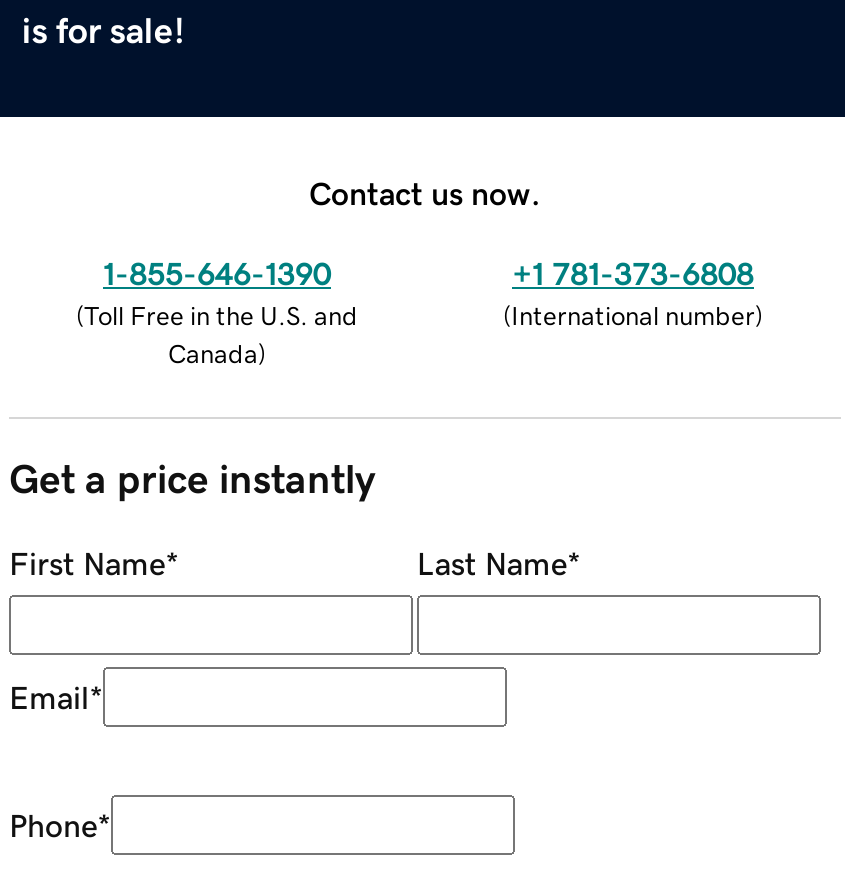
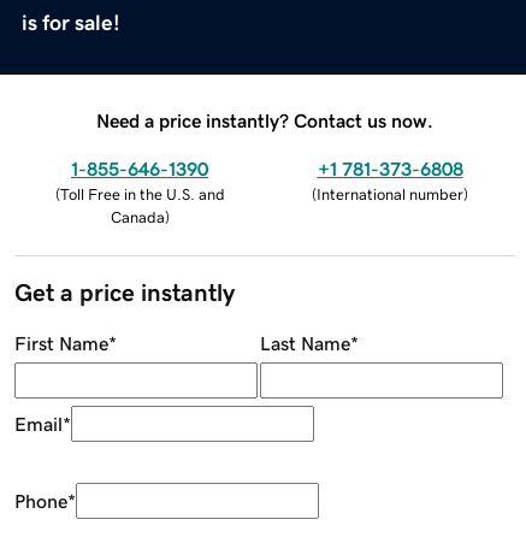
- Contact us now.
+ Need a price instantly? Contact us now.
